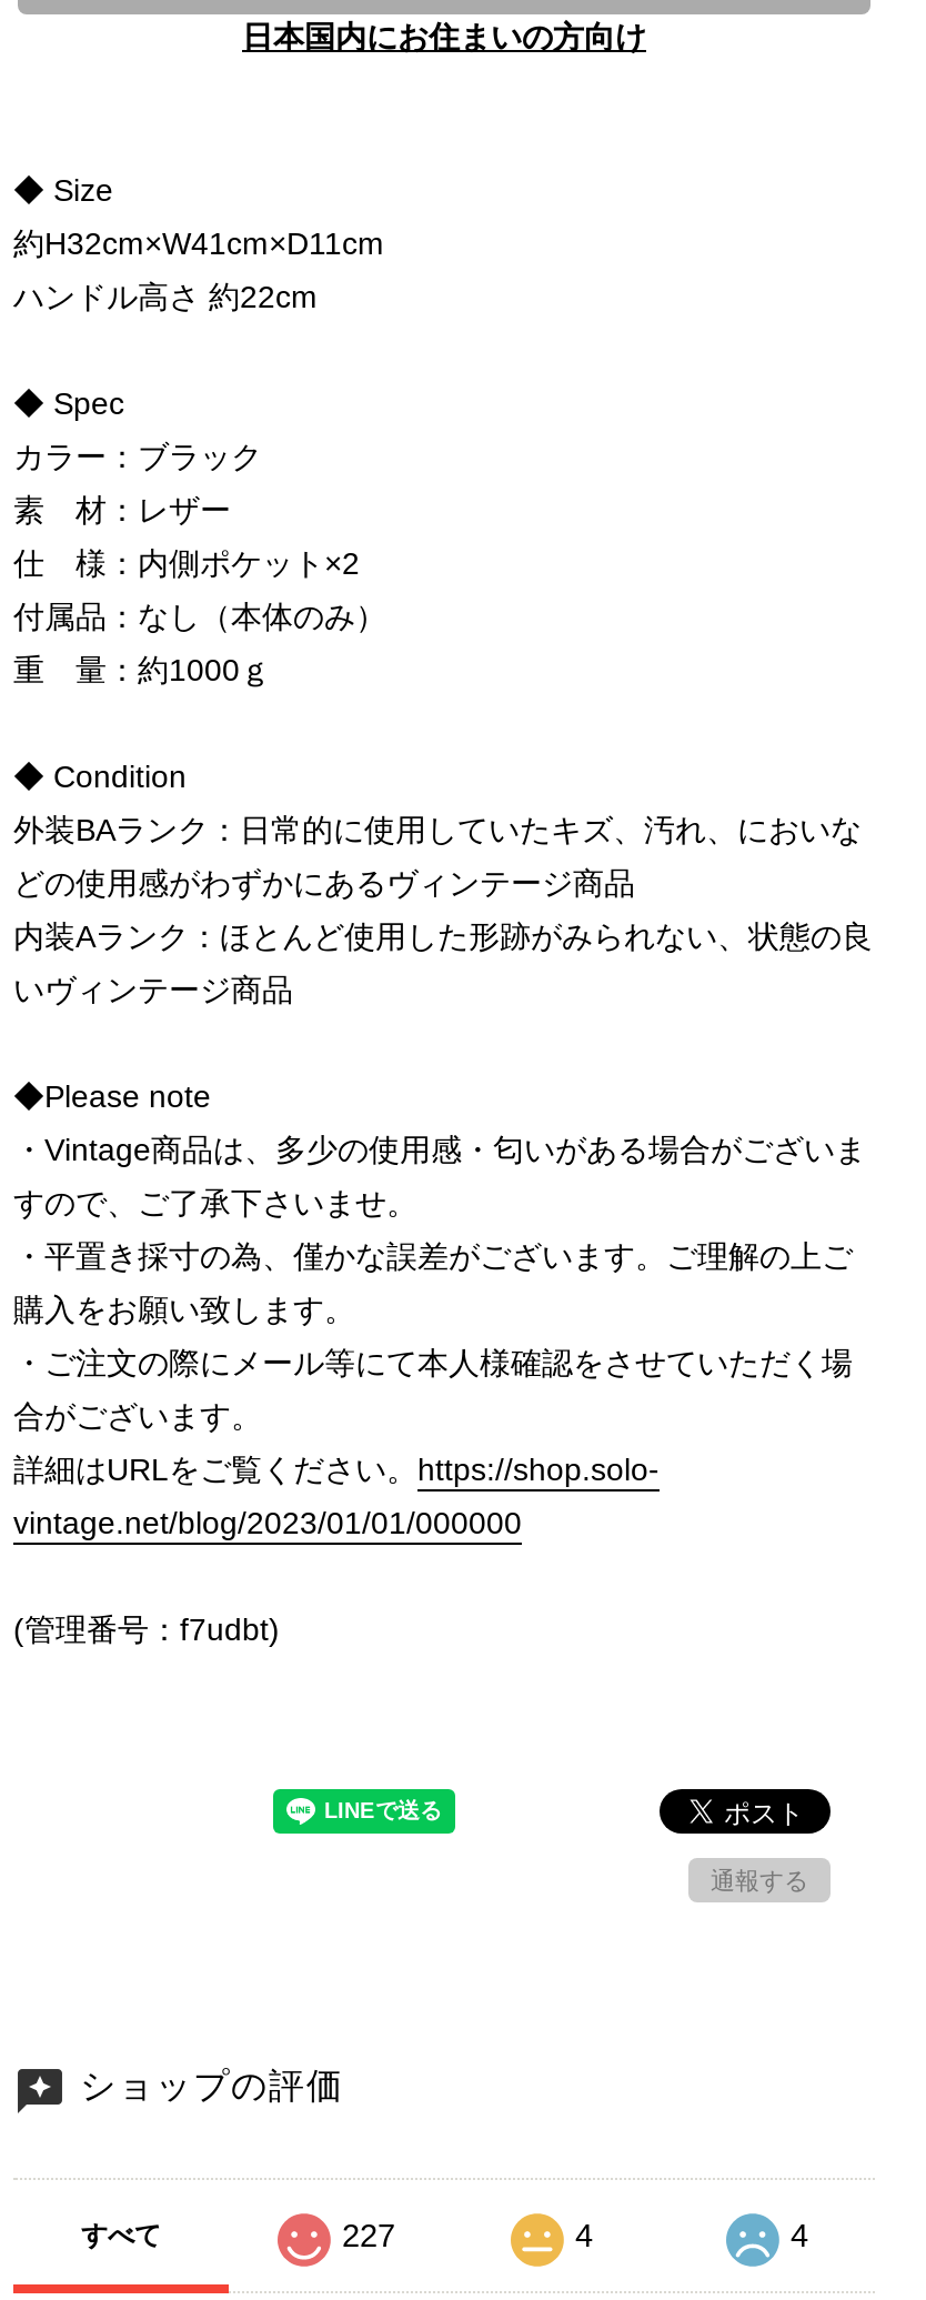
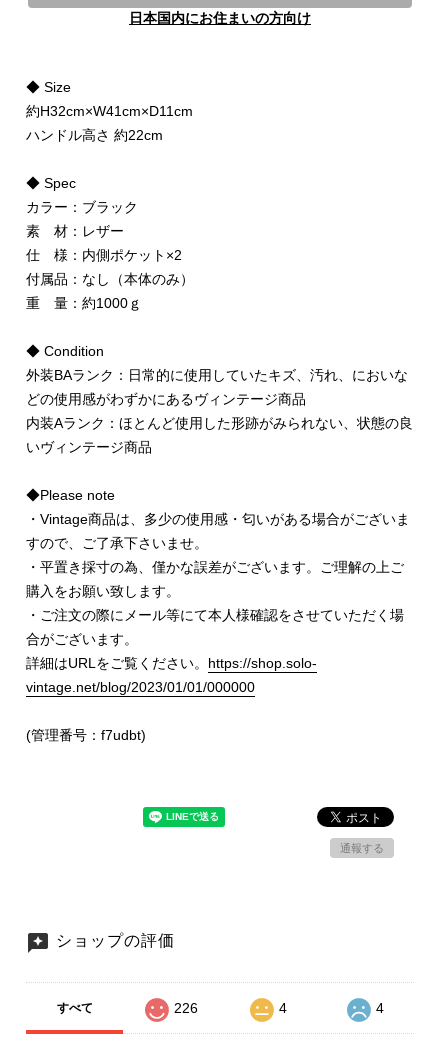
- 227
+ 226
